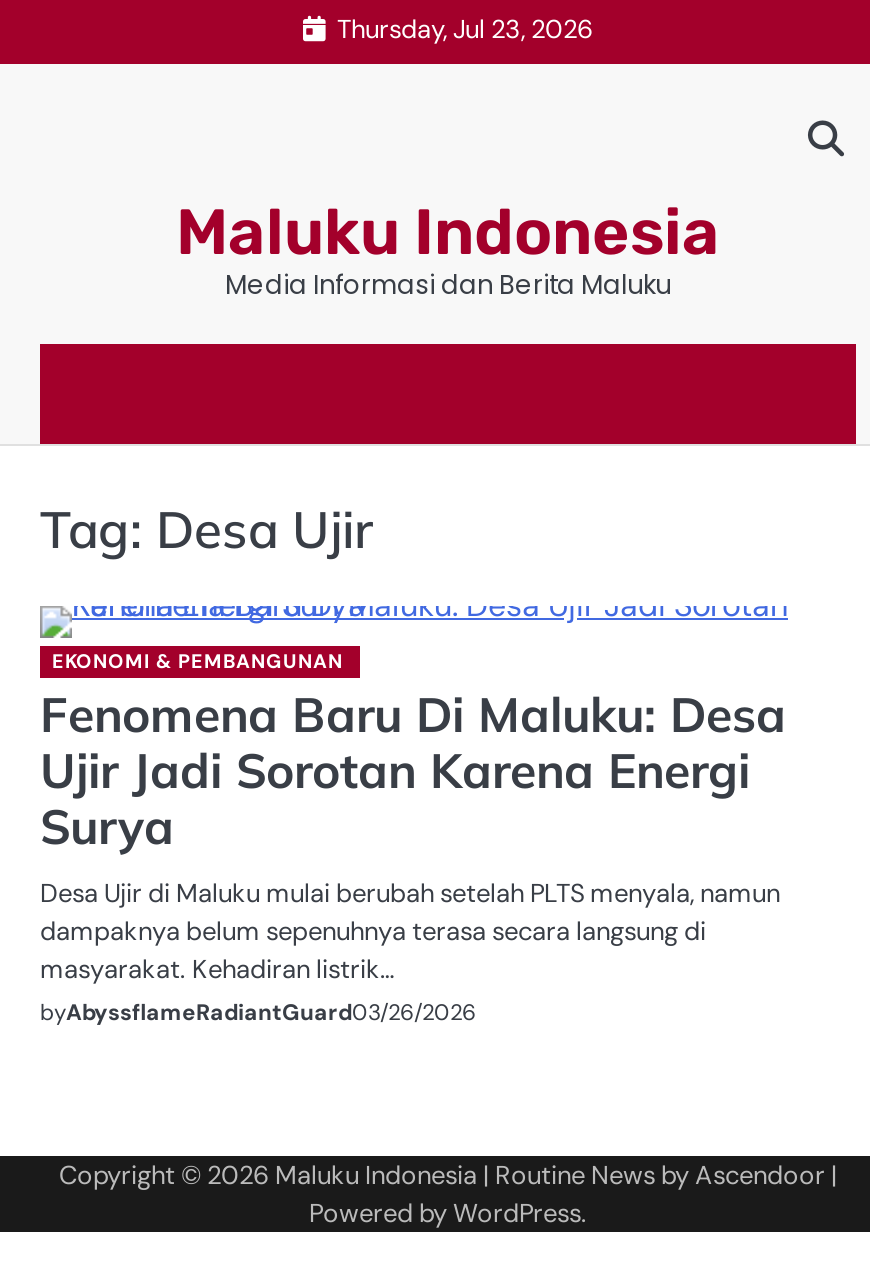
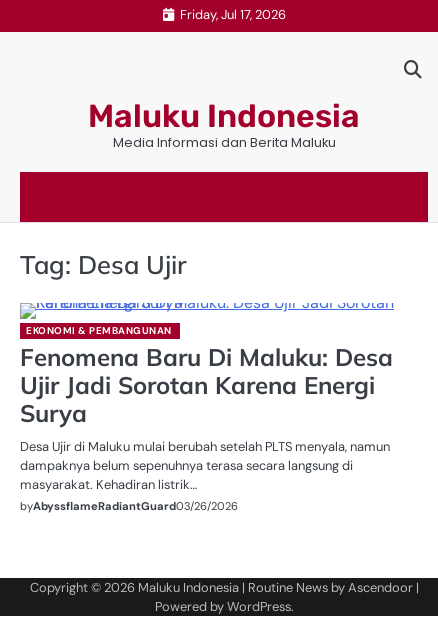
- Thursday, Jul 23, 2026
+ Friday, Jul 17, 2026
